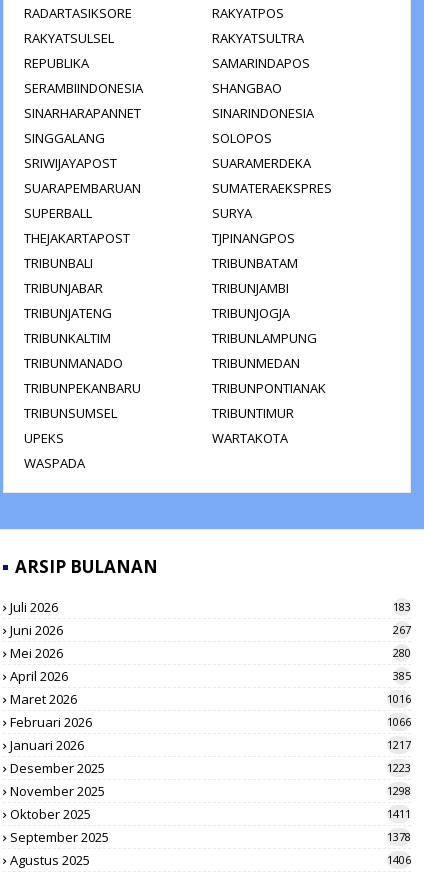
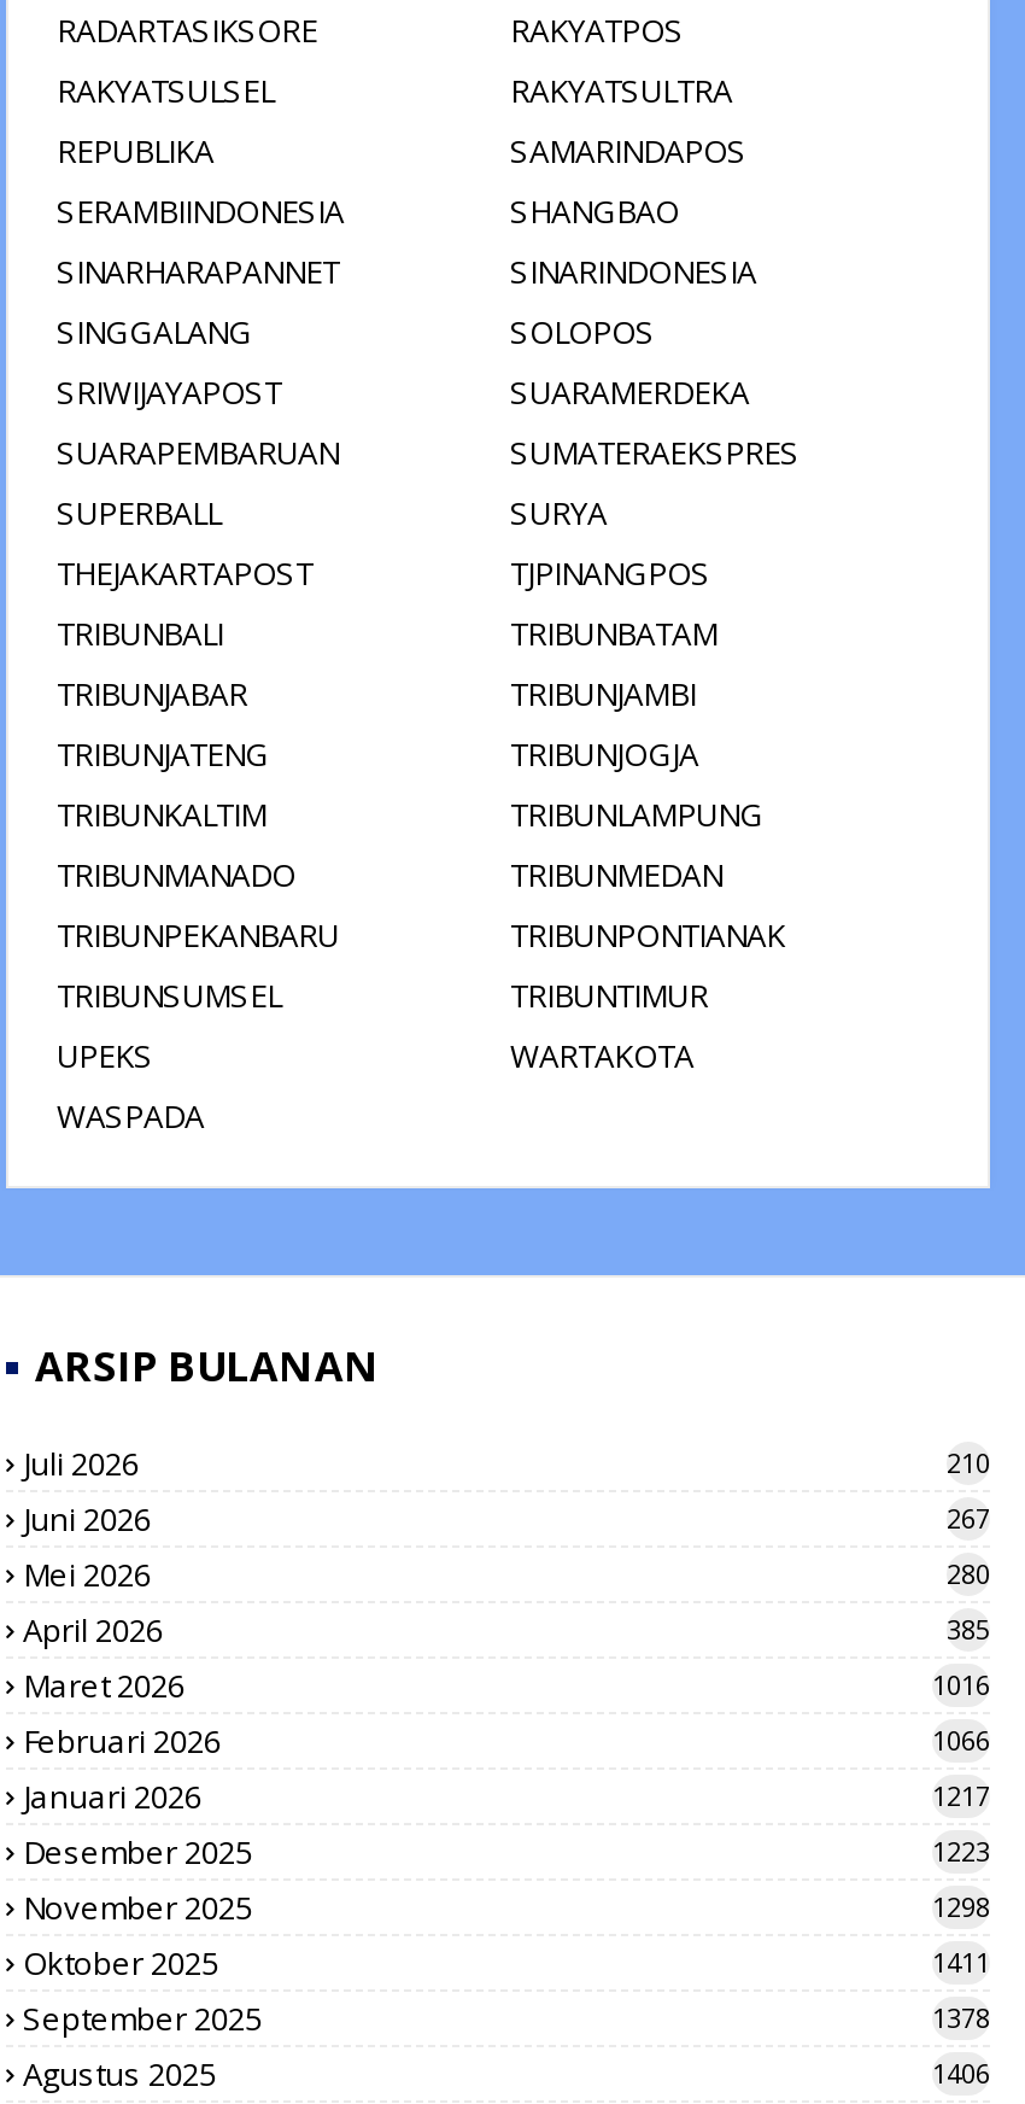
- 183
+ 210
